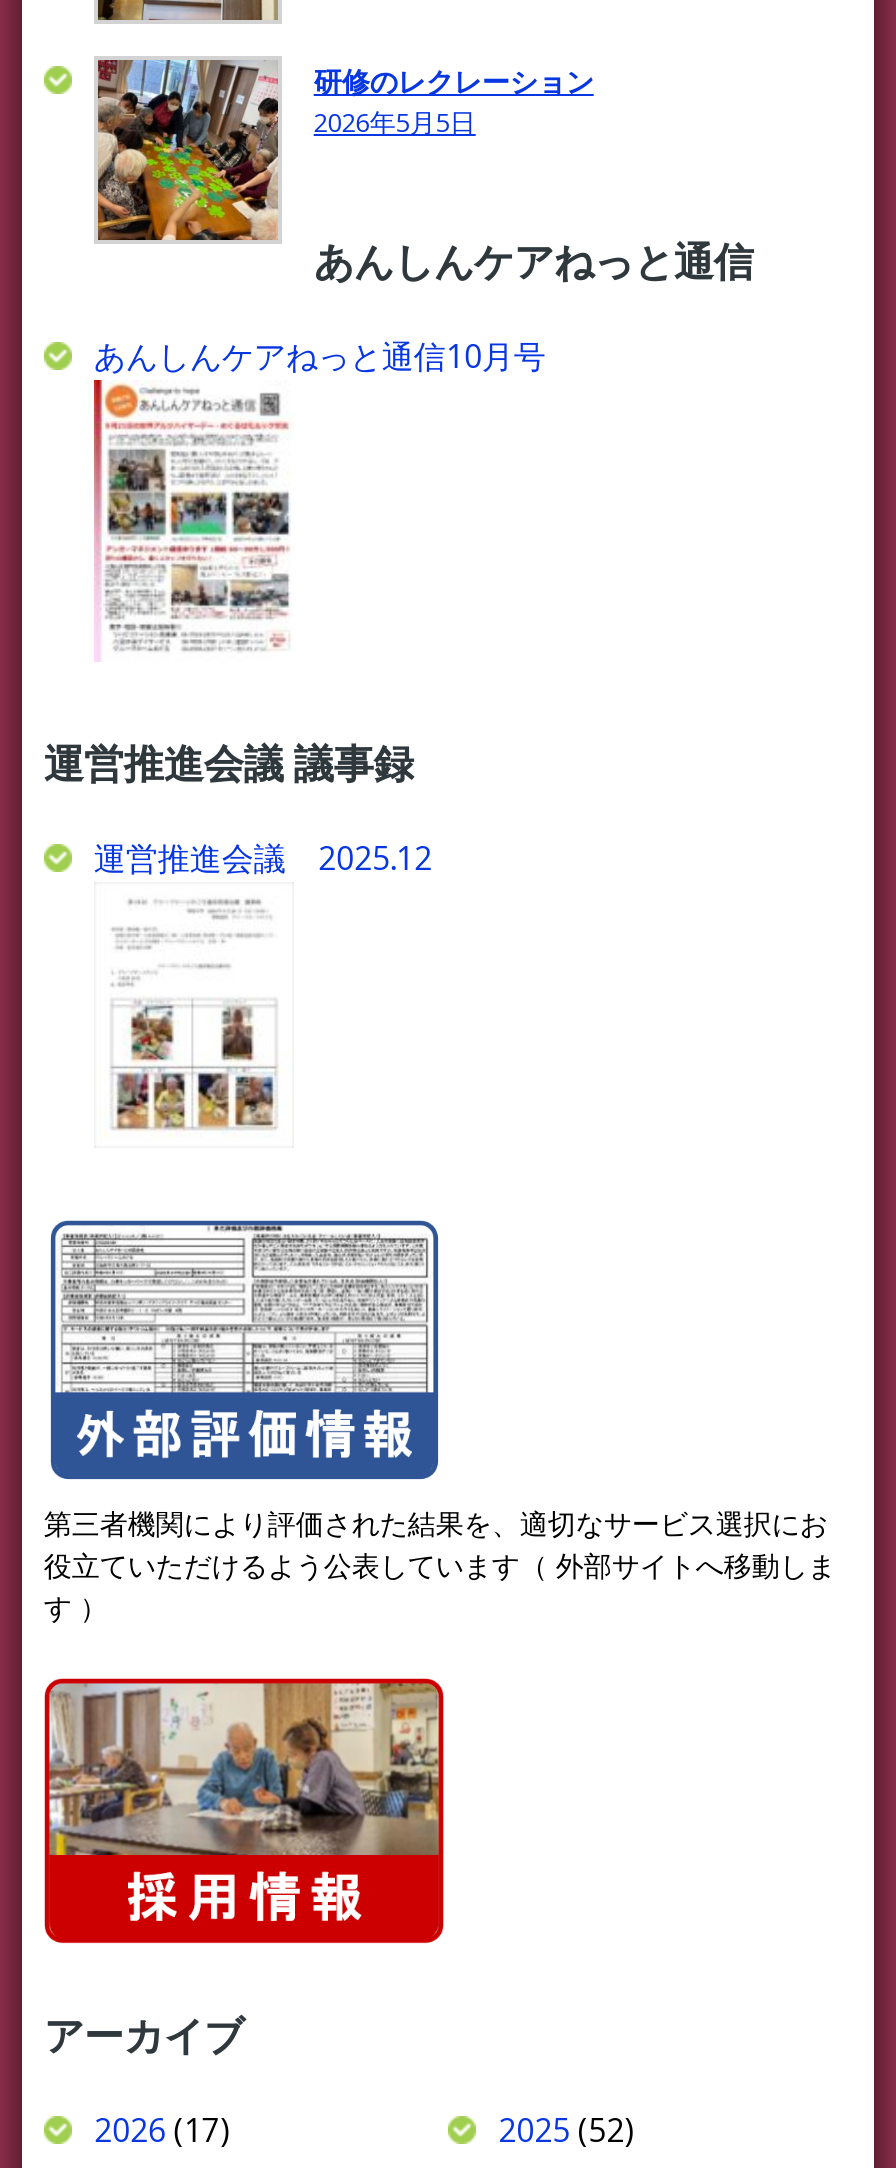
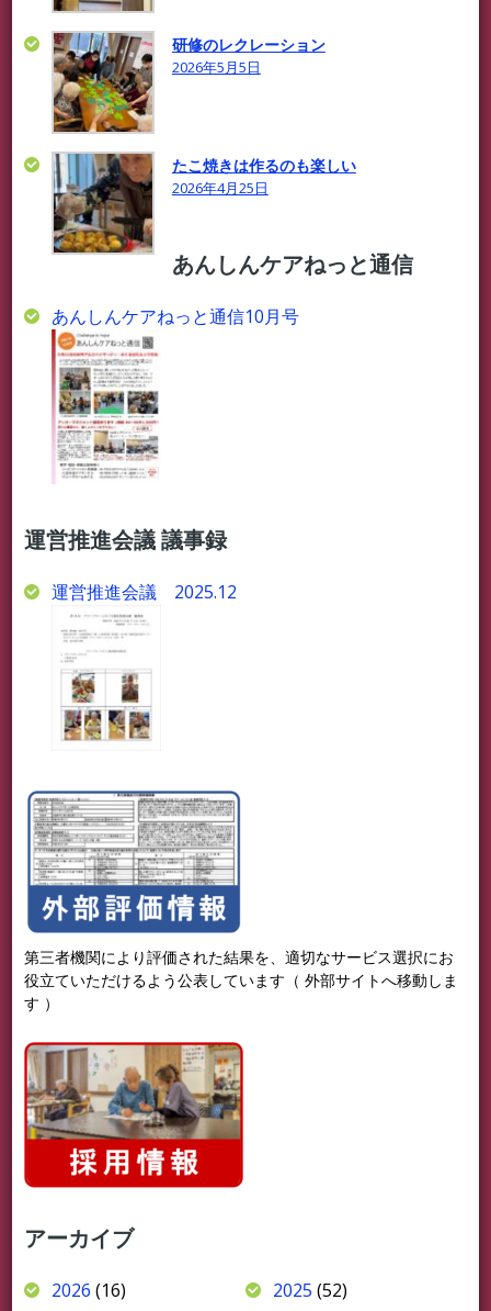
+ [image]
+ たこ焼きは作るのも楽しい
+ 2026年4月25日

- 2026 (17)
+ 2026 (16)
